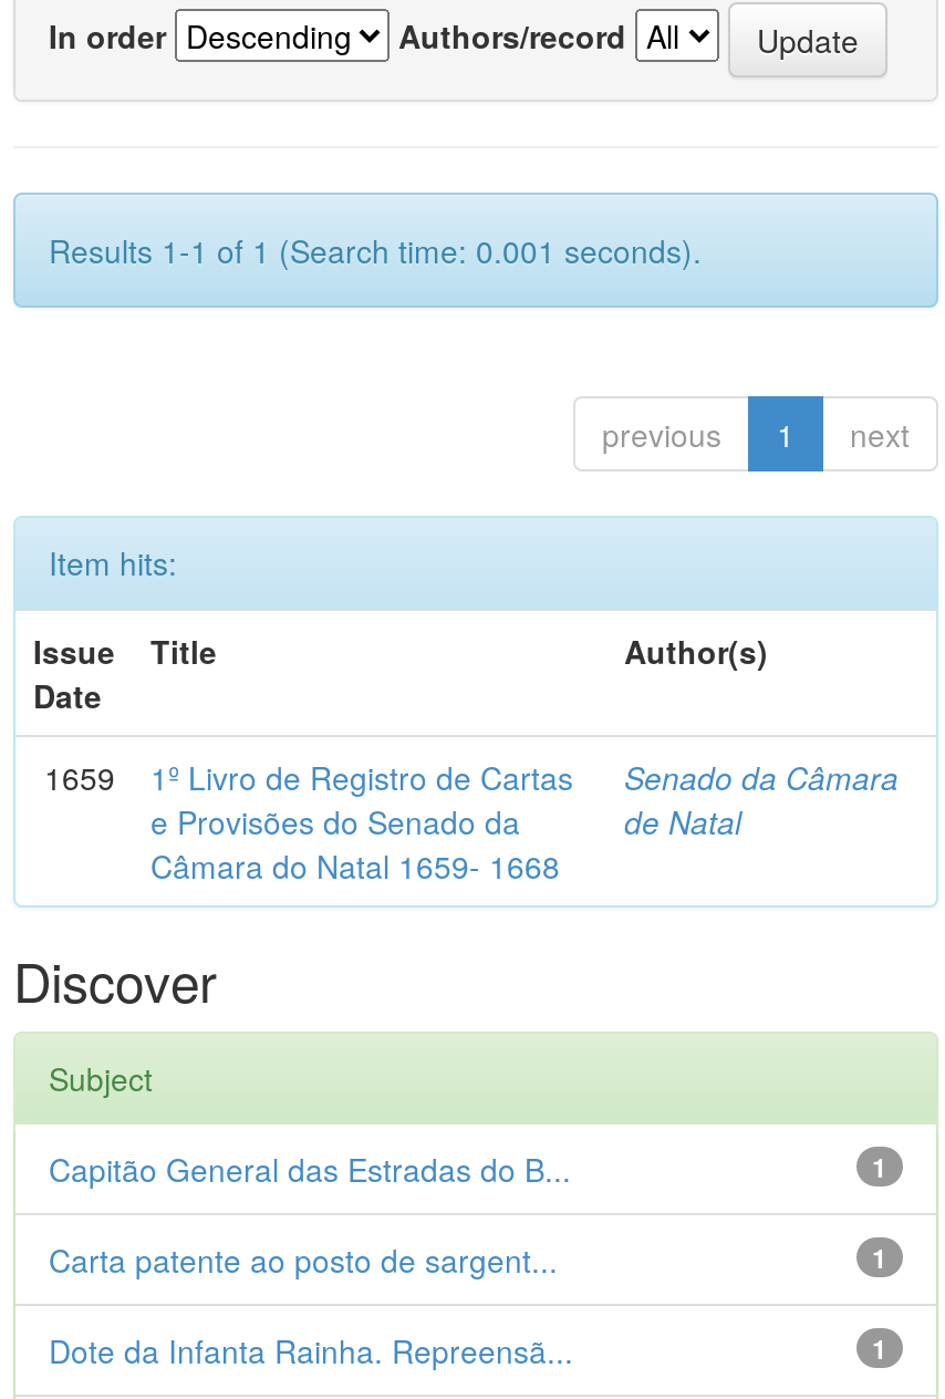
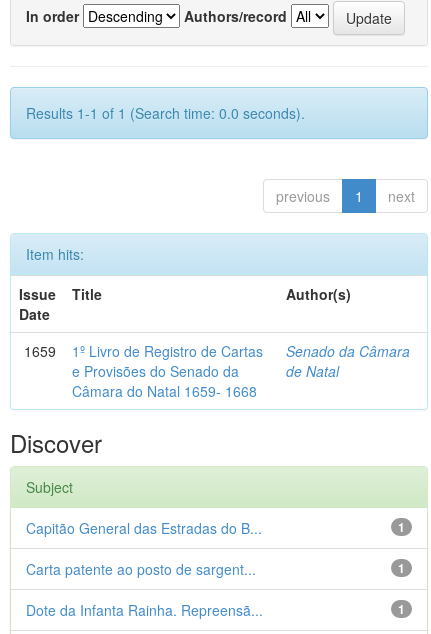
- Results 1-1 of 1 (Search time: 0.001 seconds).
+ Results 1-1 of 1 (Search time: 0.0 seconds).
